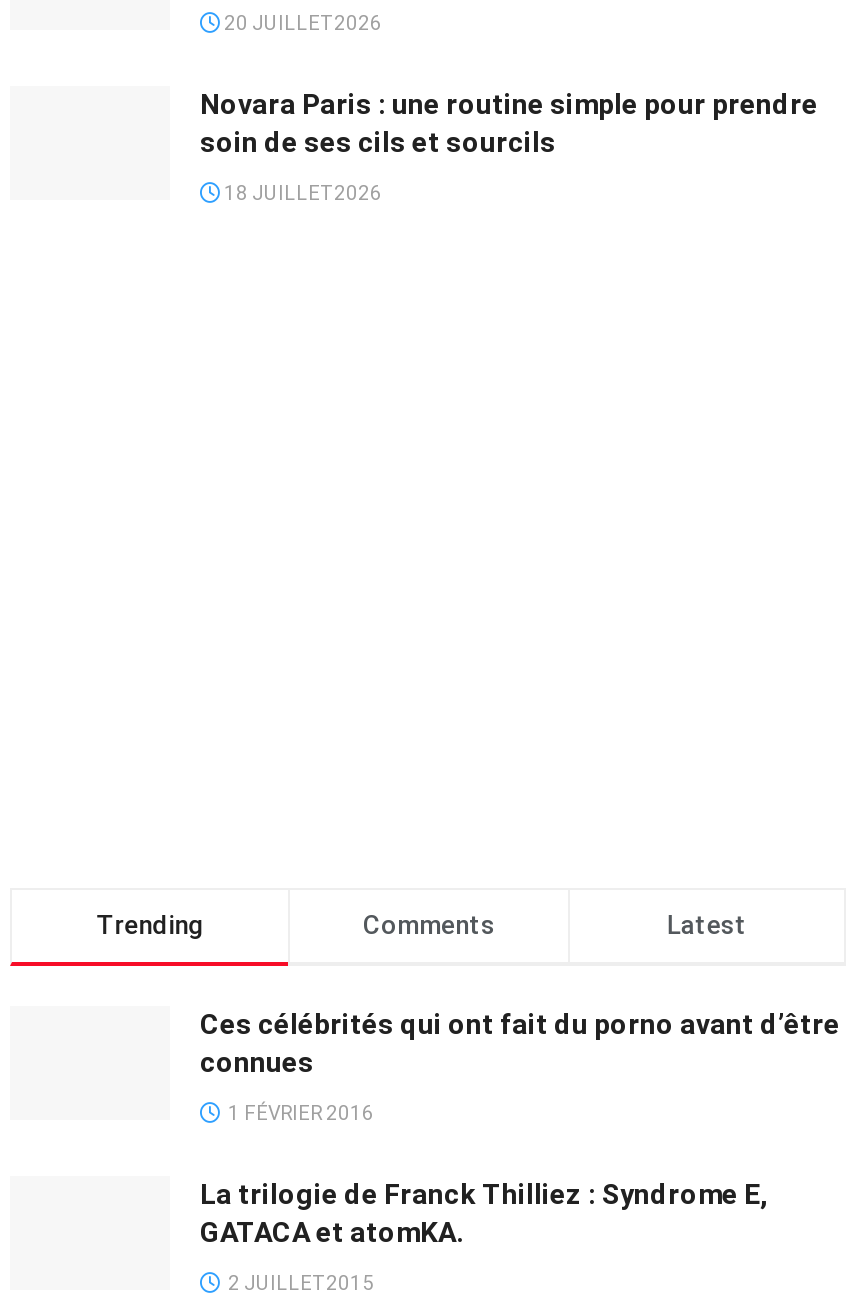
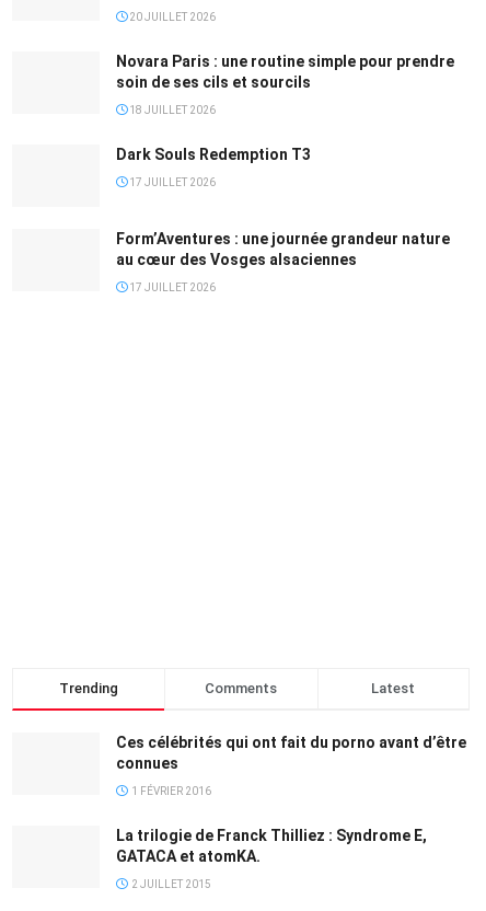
+ Dark Souls Redemption T3
+ 17 JUILLET 2026
+ Form’Aventures : une journée grandeur nature
+ au cœur des Vosges alsaciennes
+ 17 JUILLET 2026
